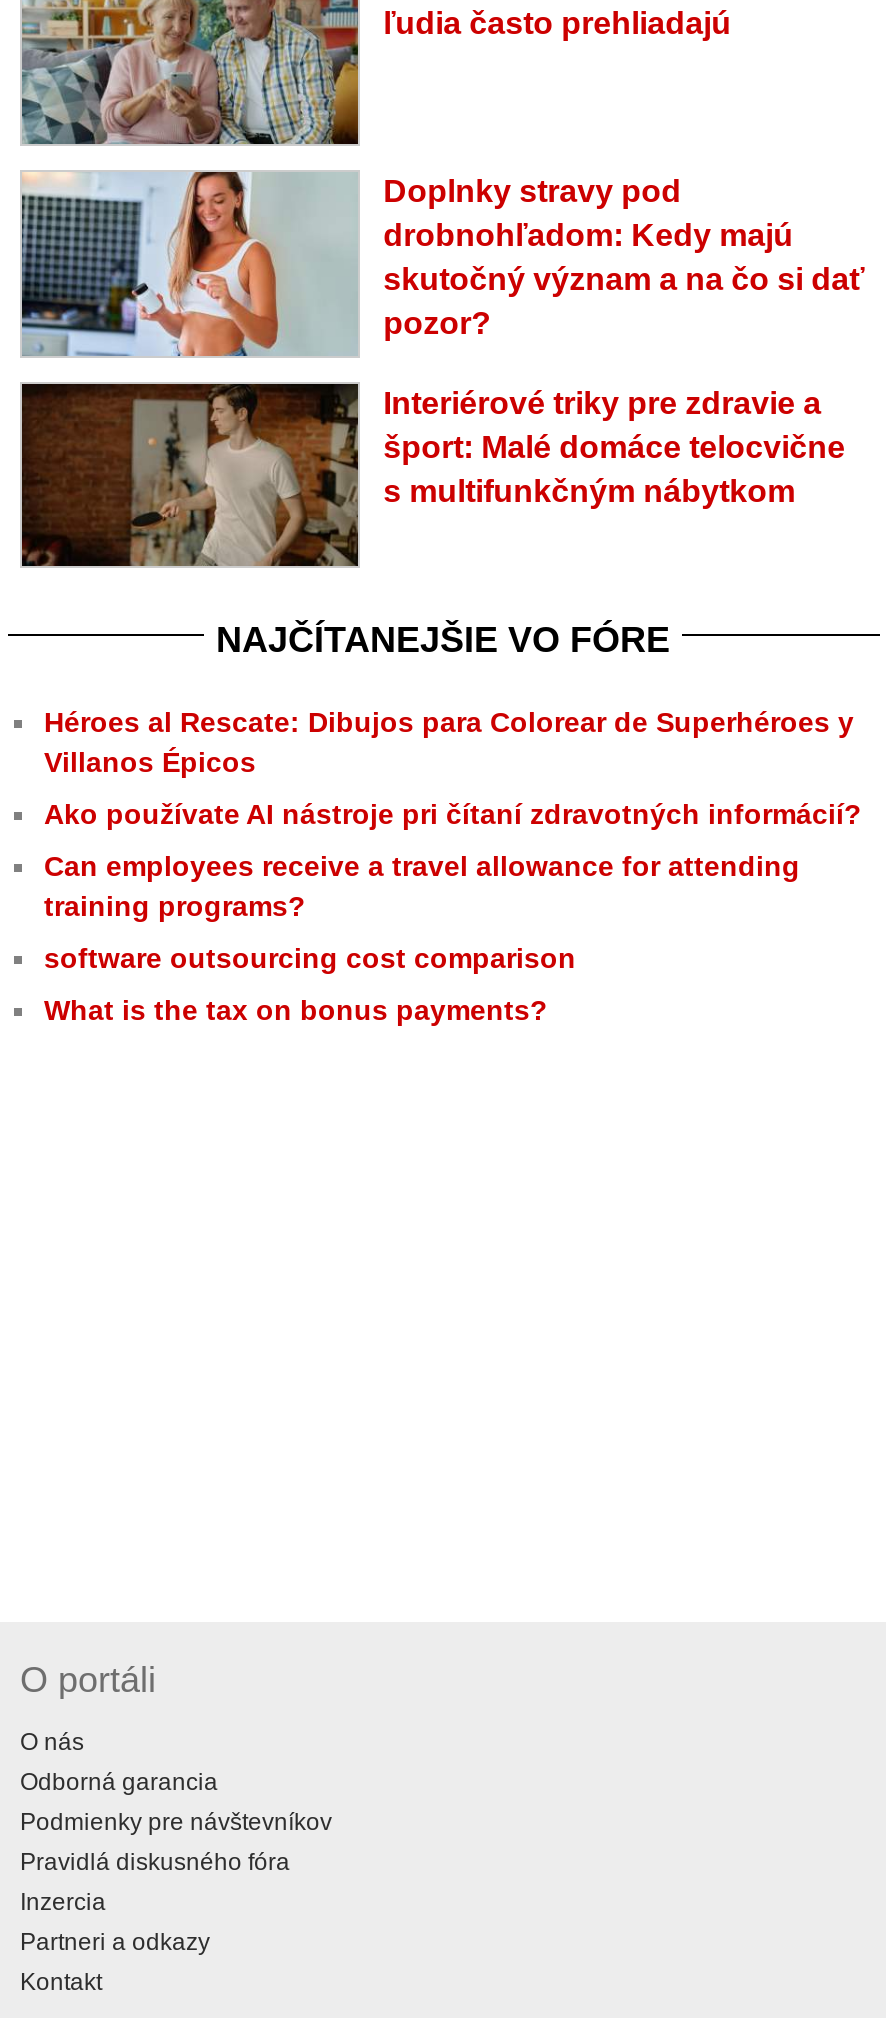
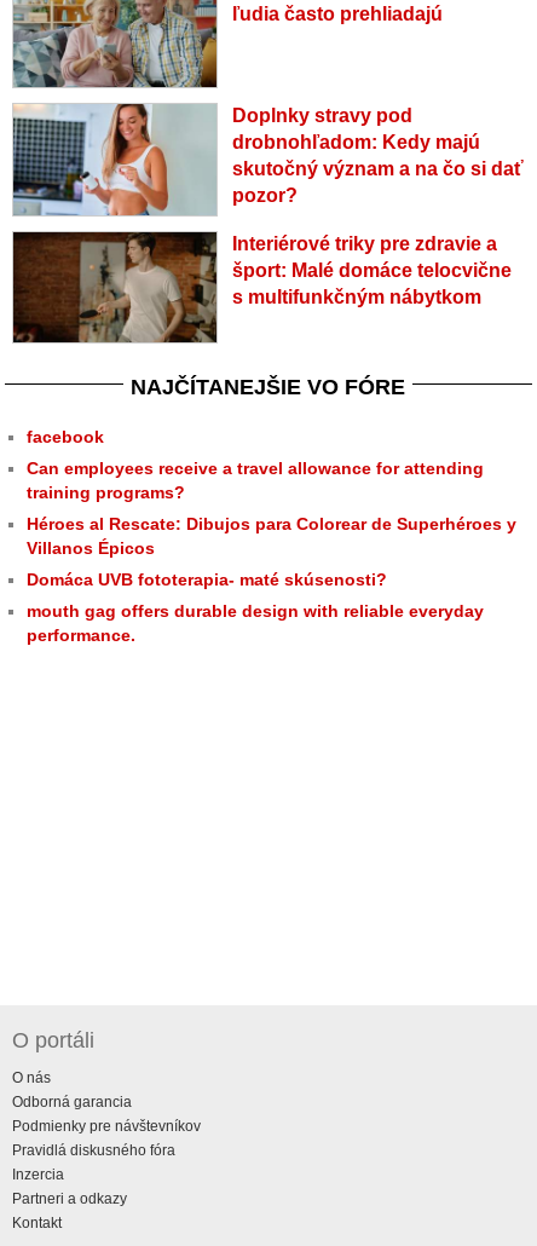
moved down: Héroes al Rescate: Dibujos para Colorear de Superhéroes y | Villanos Épicos

- Ako používate AI nástroje pri čítaní zdravotných informácií?
+ facebook

moved up: Can employees receive a travel allowance for attending | training programs?

- software outsourcing cost comparison
- What is the tax on bonus payments?
+ Domáca UVB fototerapia- maté skúsenosti?
+ mouth gag offers durable design with reliable everyday
+ performance.
